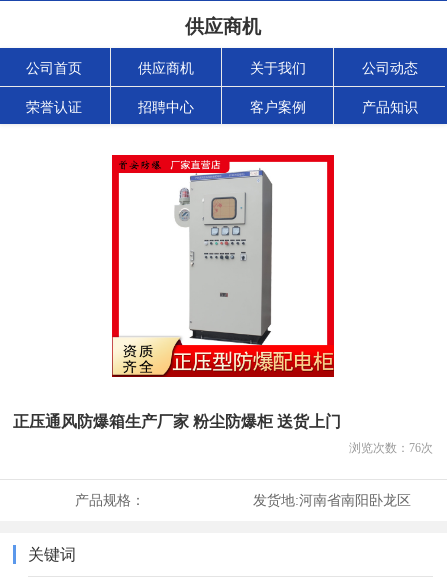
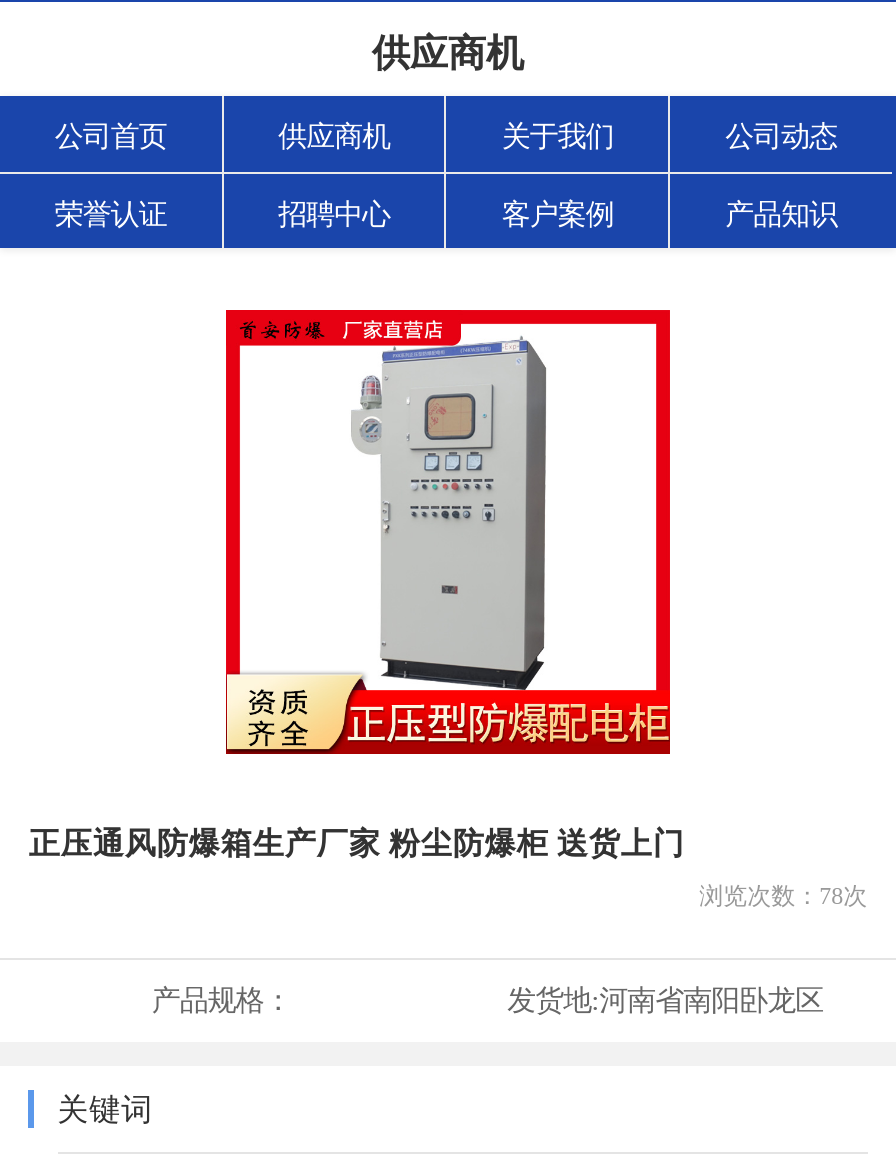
- 浏览次数：76次
+ 浏览次数：78次
